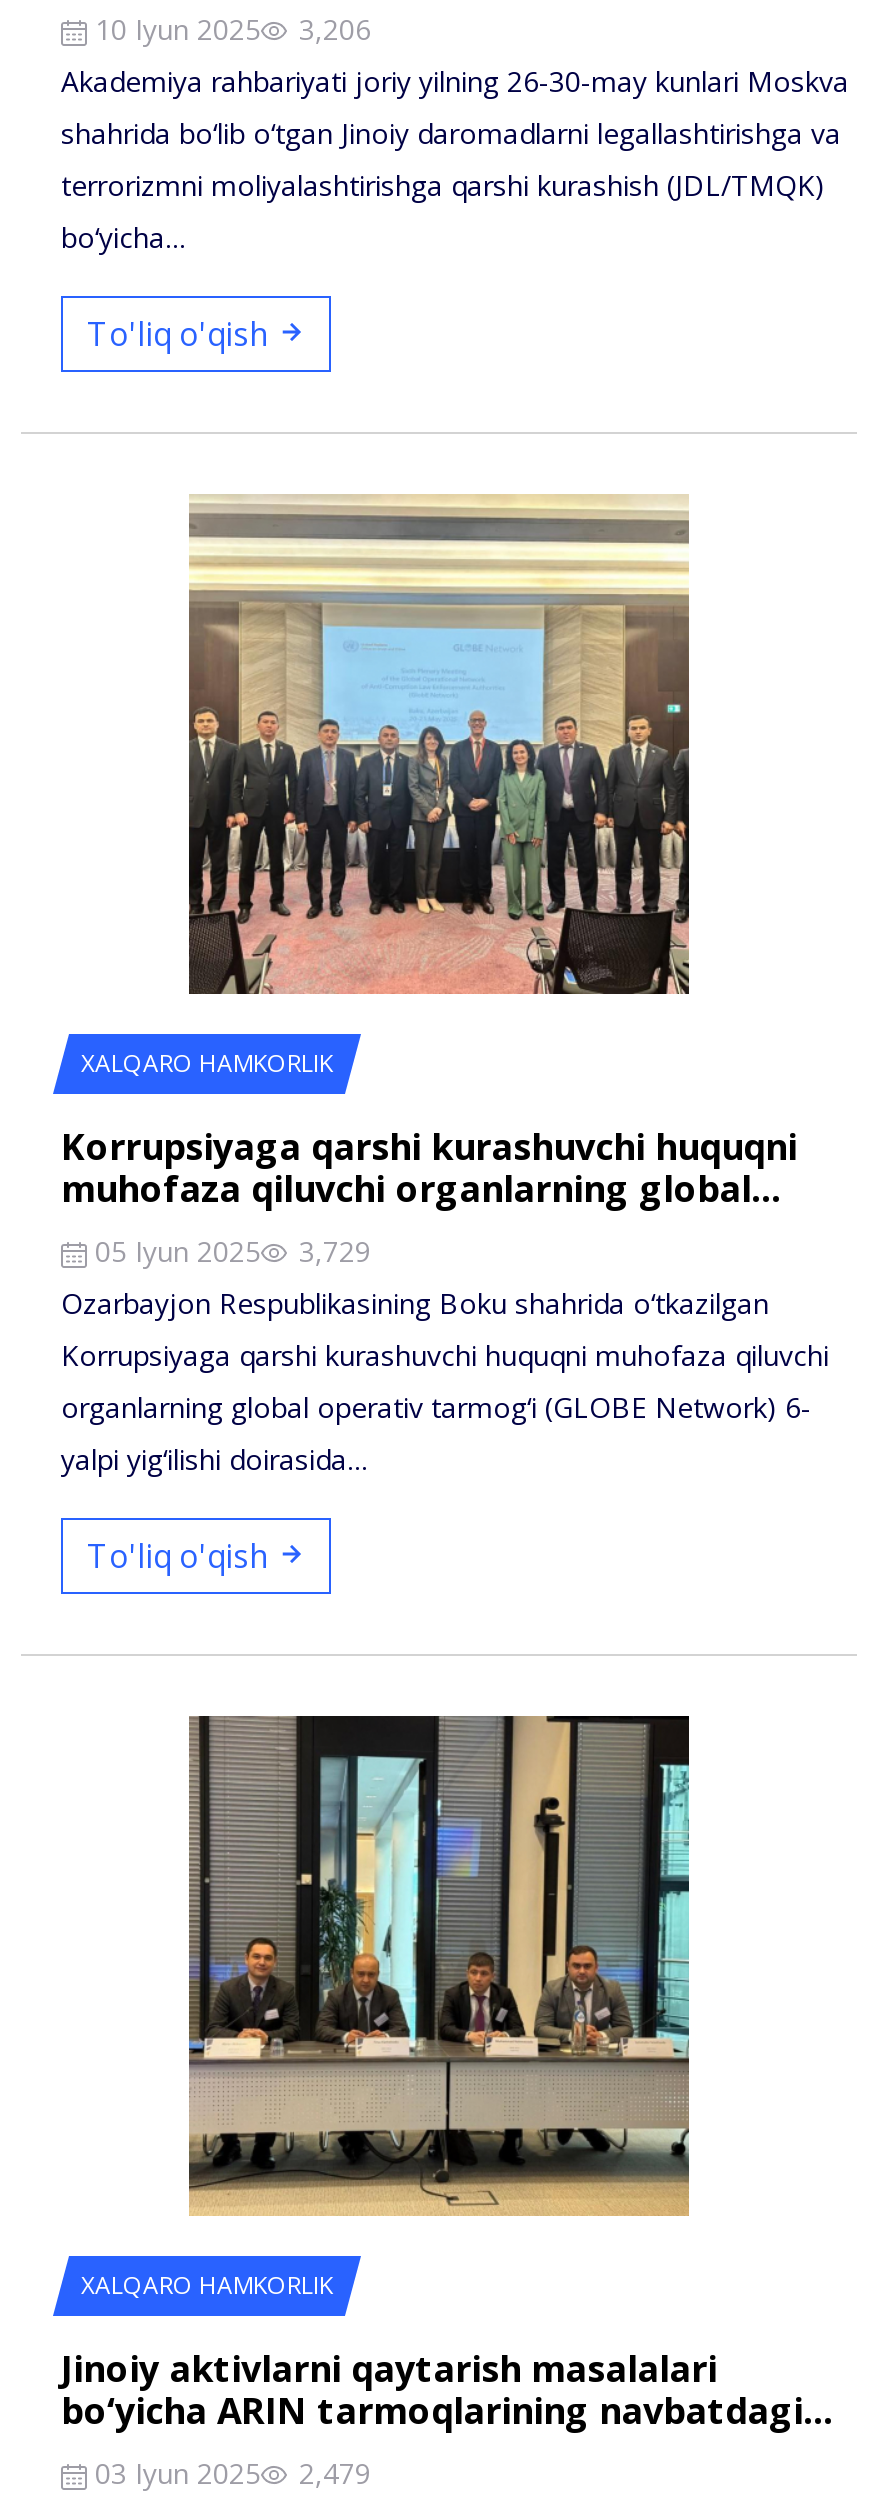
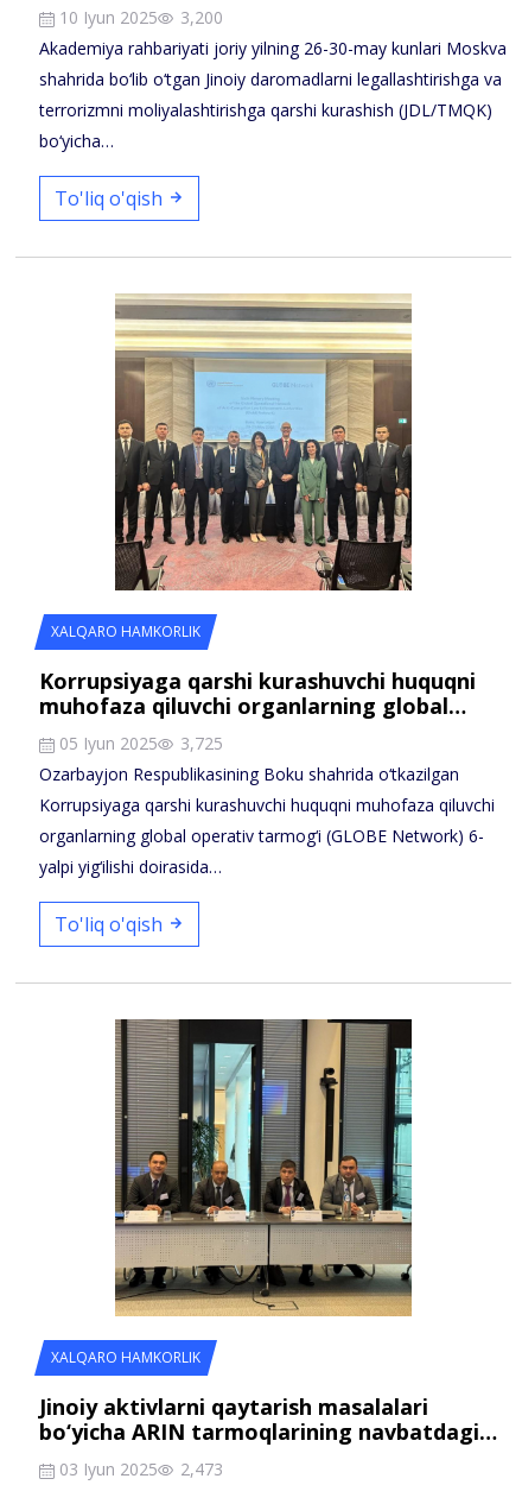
- 10 Iyun 2025 3,206
+ 10 Iyun 2025 3,200

- 05 Iyun 2025 3,729
+ 05 Iyun 2025 3,725

- 03 Iyun 2025 2,479
+ 03 Iyun 2025 2,473
